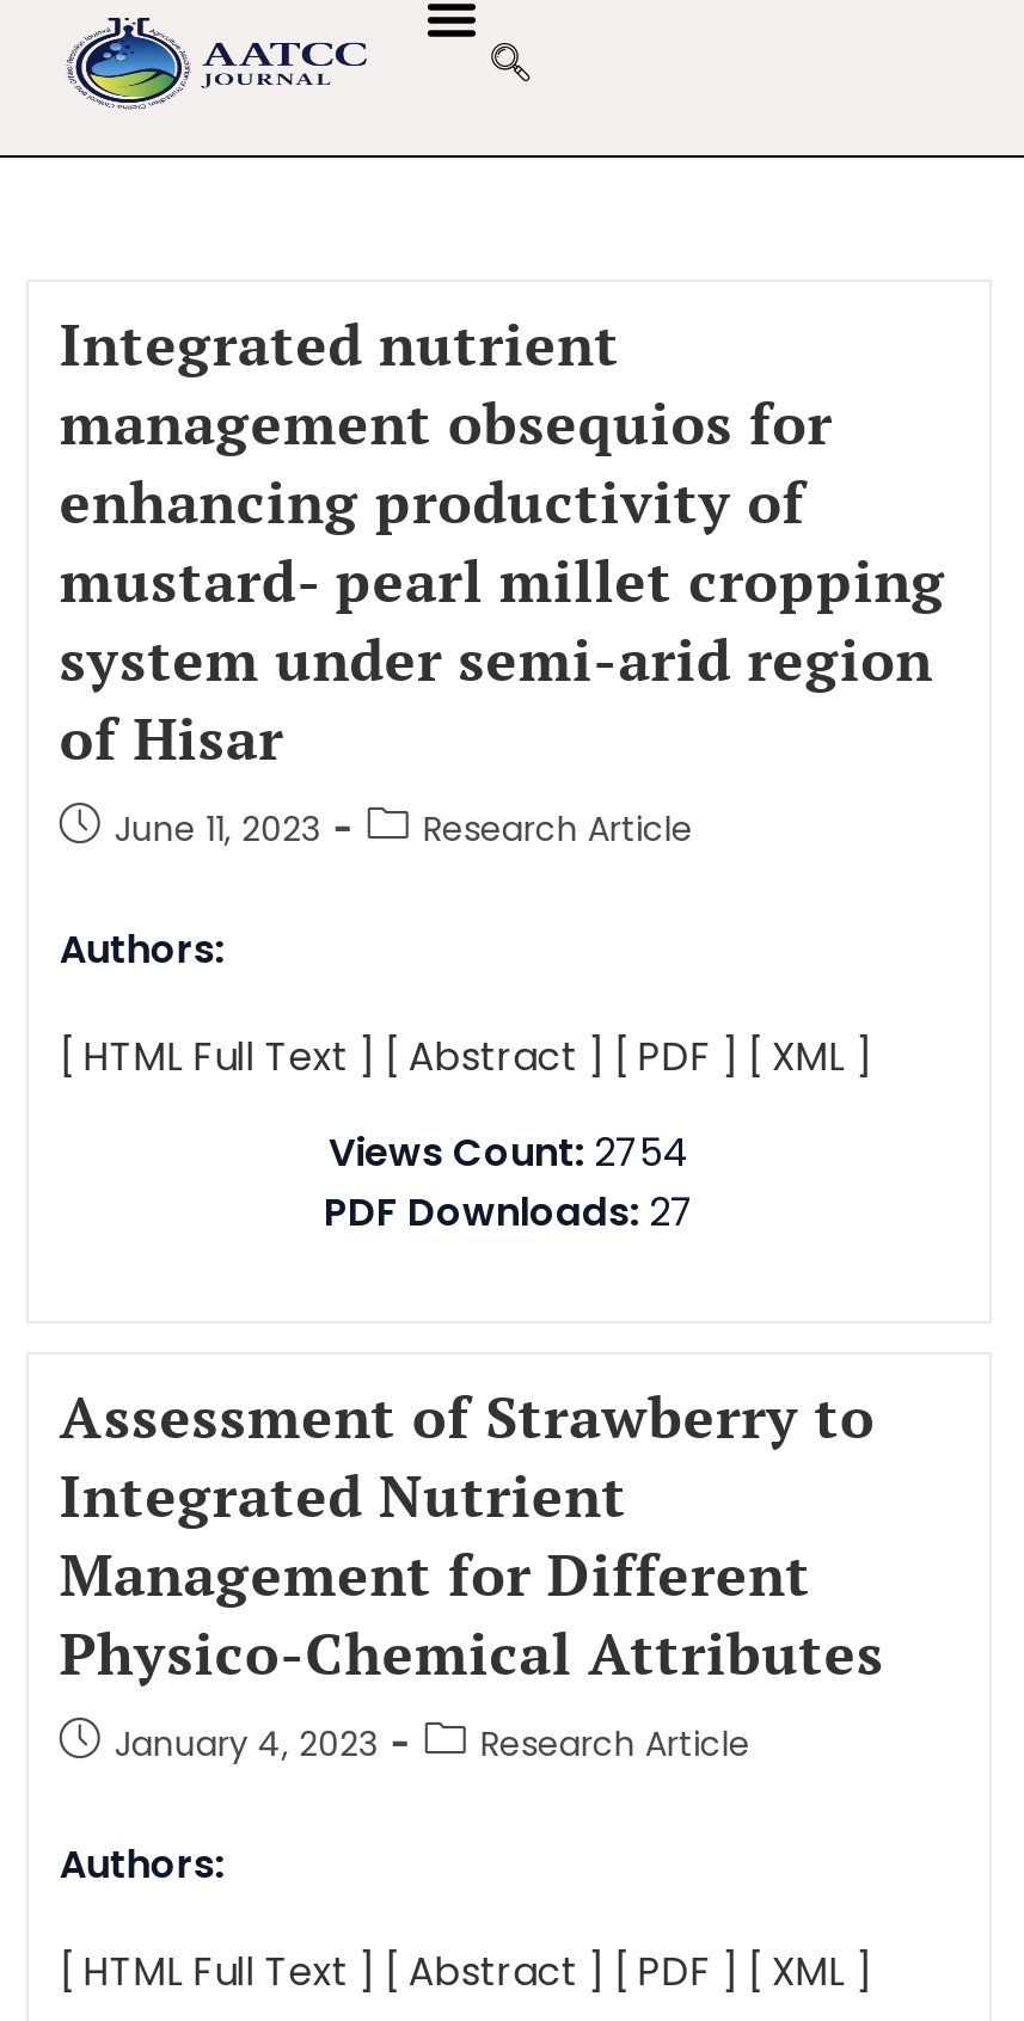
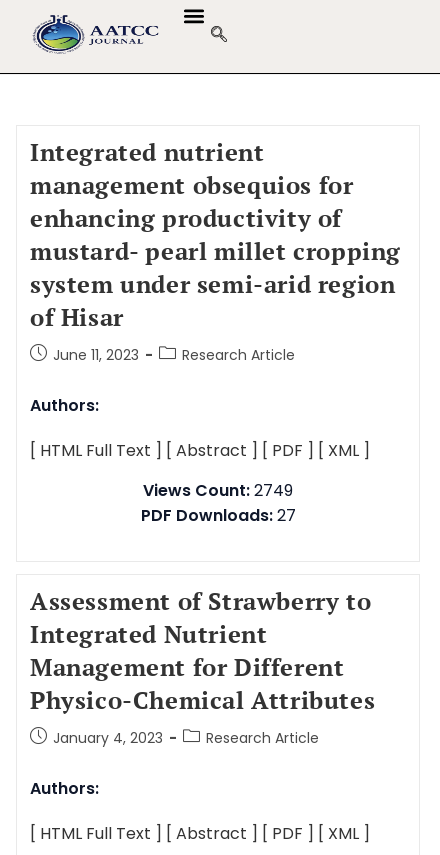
- Views Count: 2754
+ Views Count: 2749
